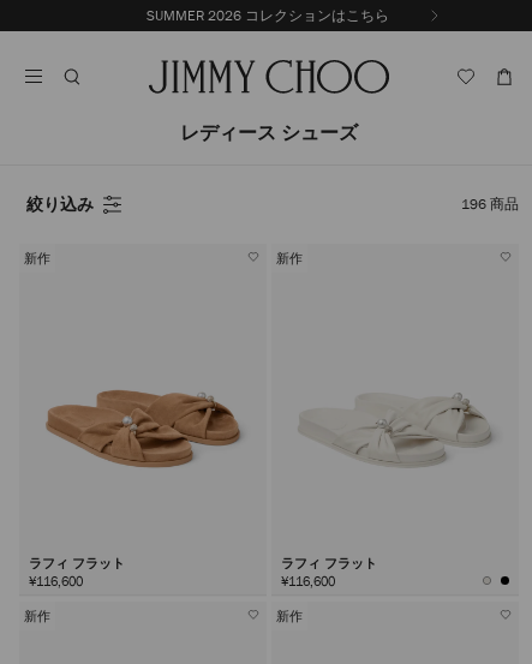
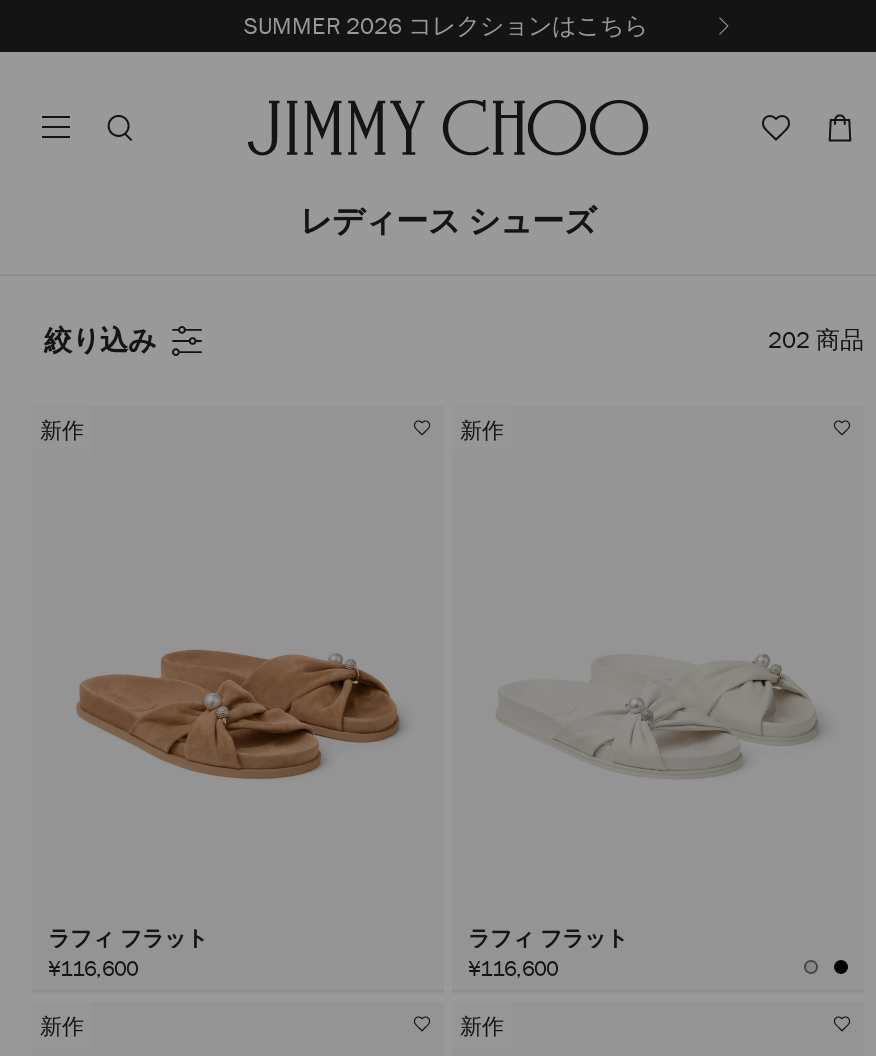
- 196商品
+ 202商品
